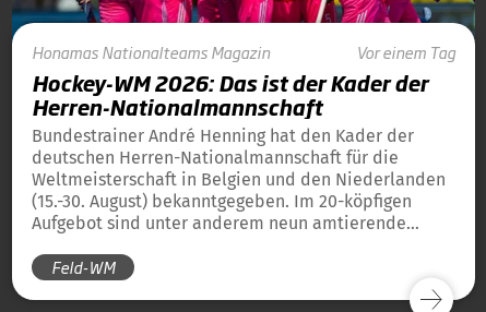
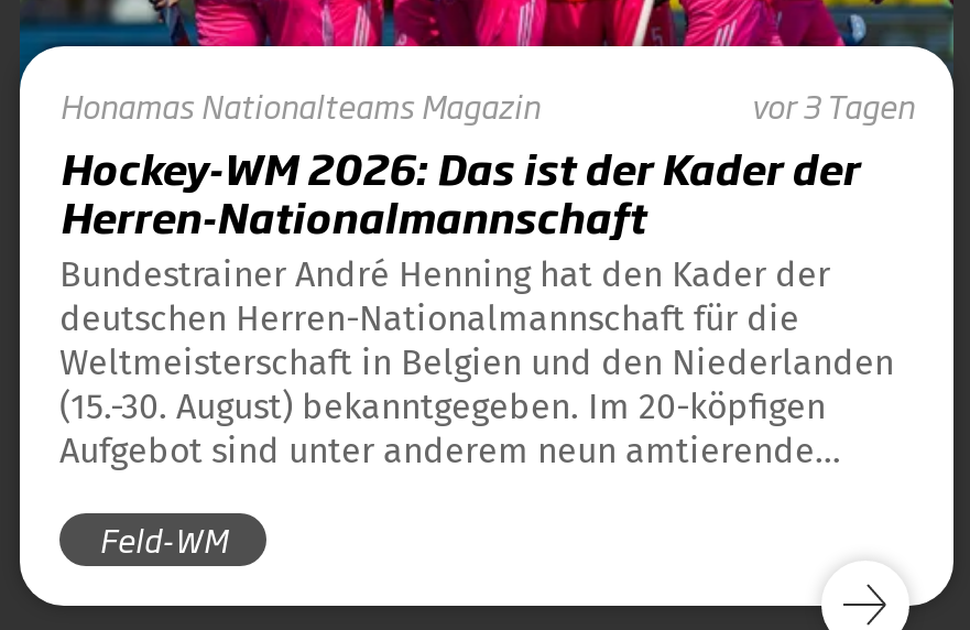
- Vor einem Tag
+ vor 3 Tagen
